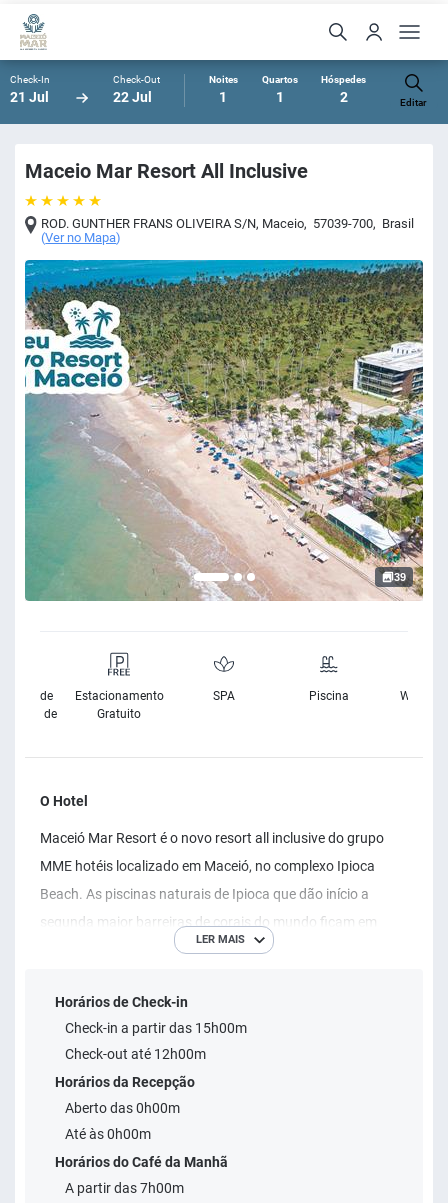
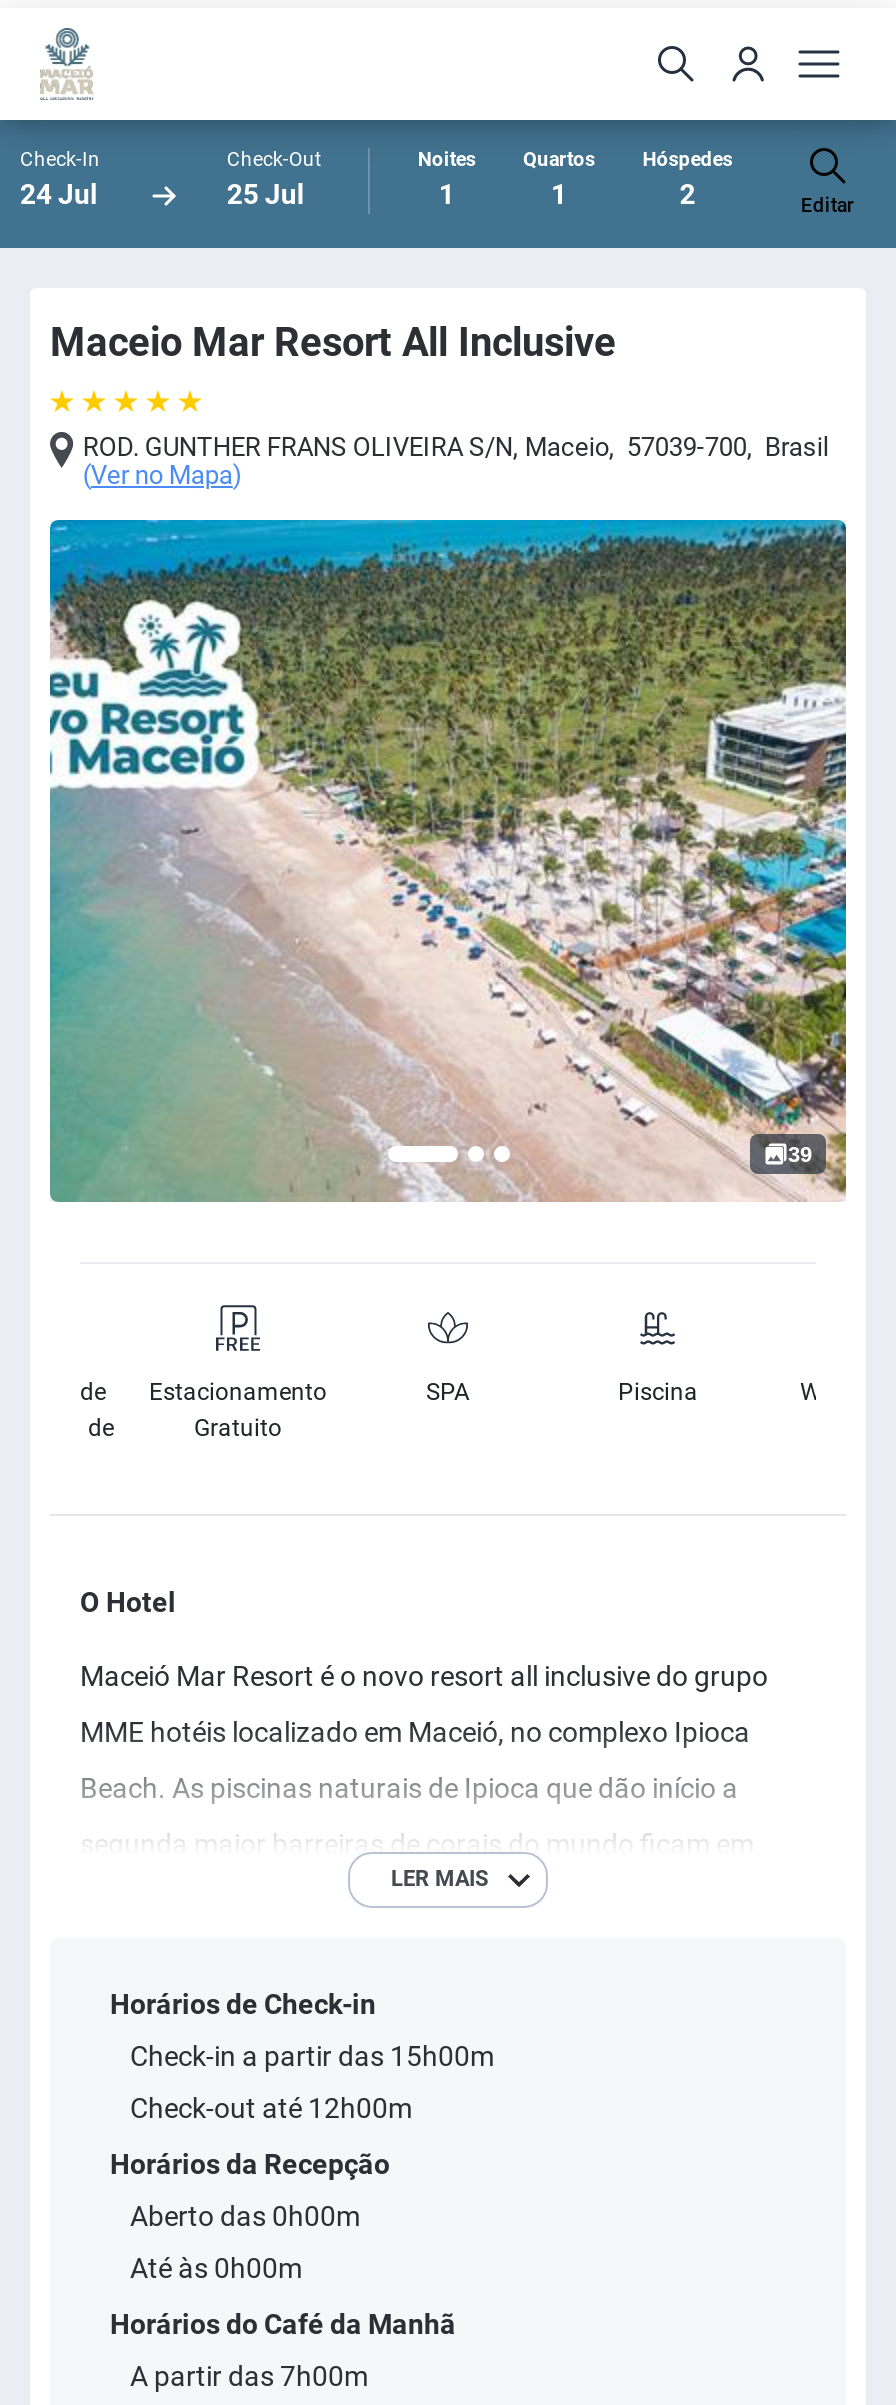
- 21 Jul
+ 24 Jul

- 22 Jul
+ 25 Jul
